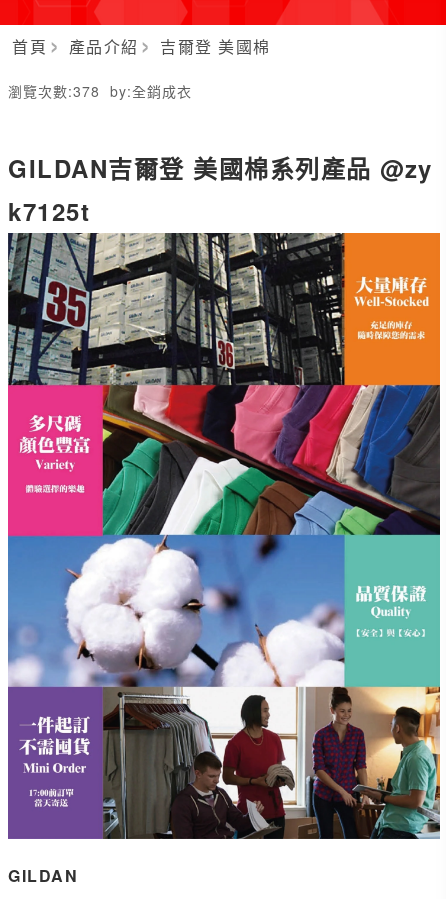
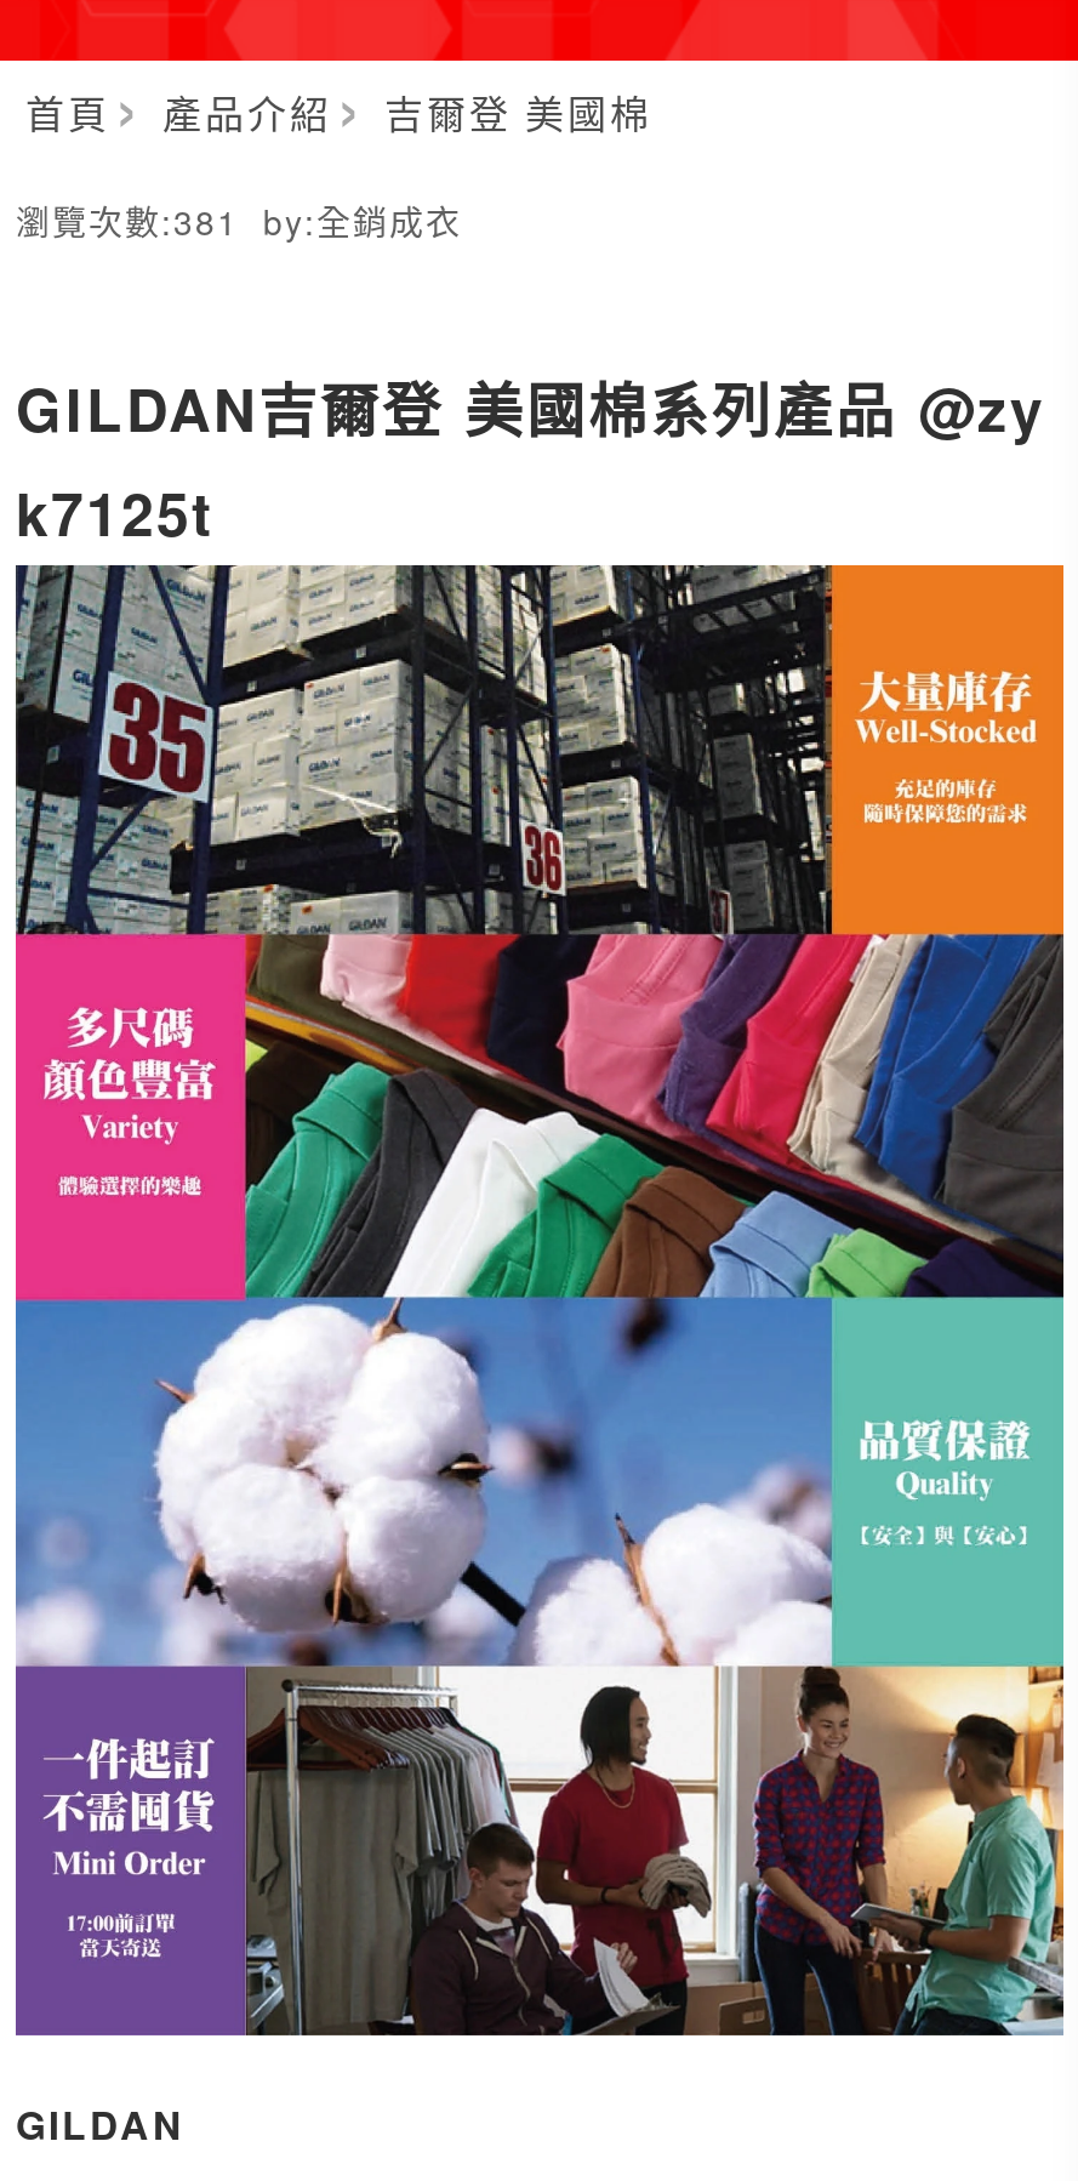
- 瀏覽次數:378 by:全銷成衣
+ 瀏覽次數:381 by:全銷成衣
